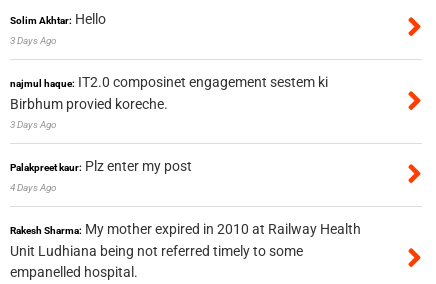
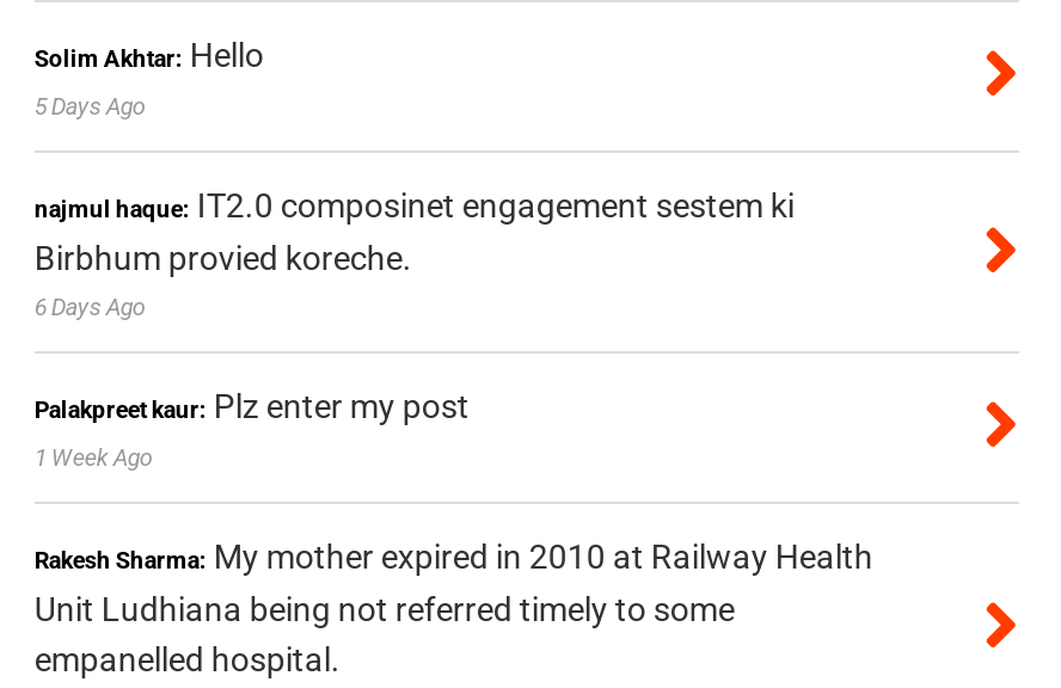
- 3 Days Ago
+ 5 Days Ago

- 3 Days Ago
+ 6 Days Ago

- 4 Days Ago
+ 1 Week Ago
